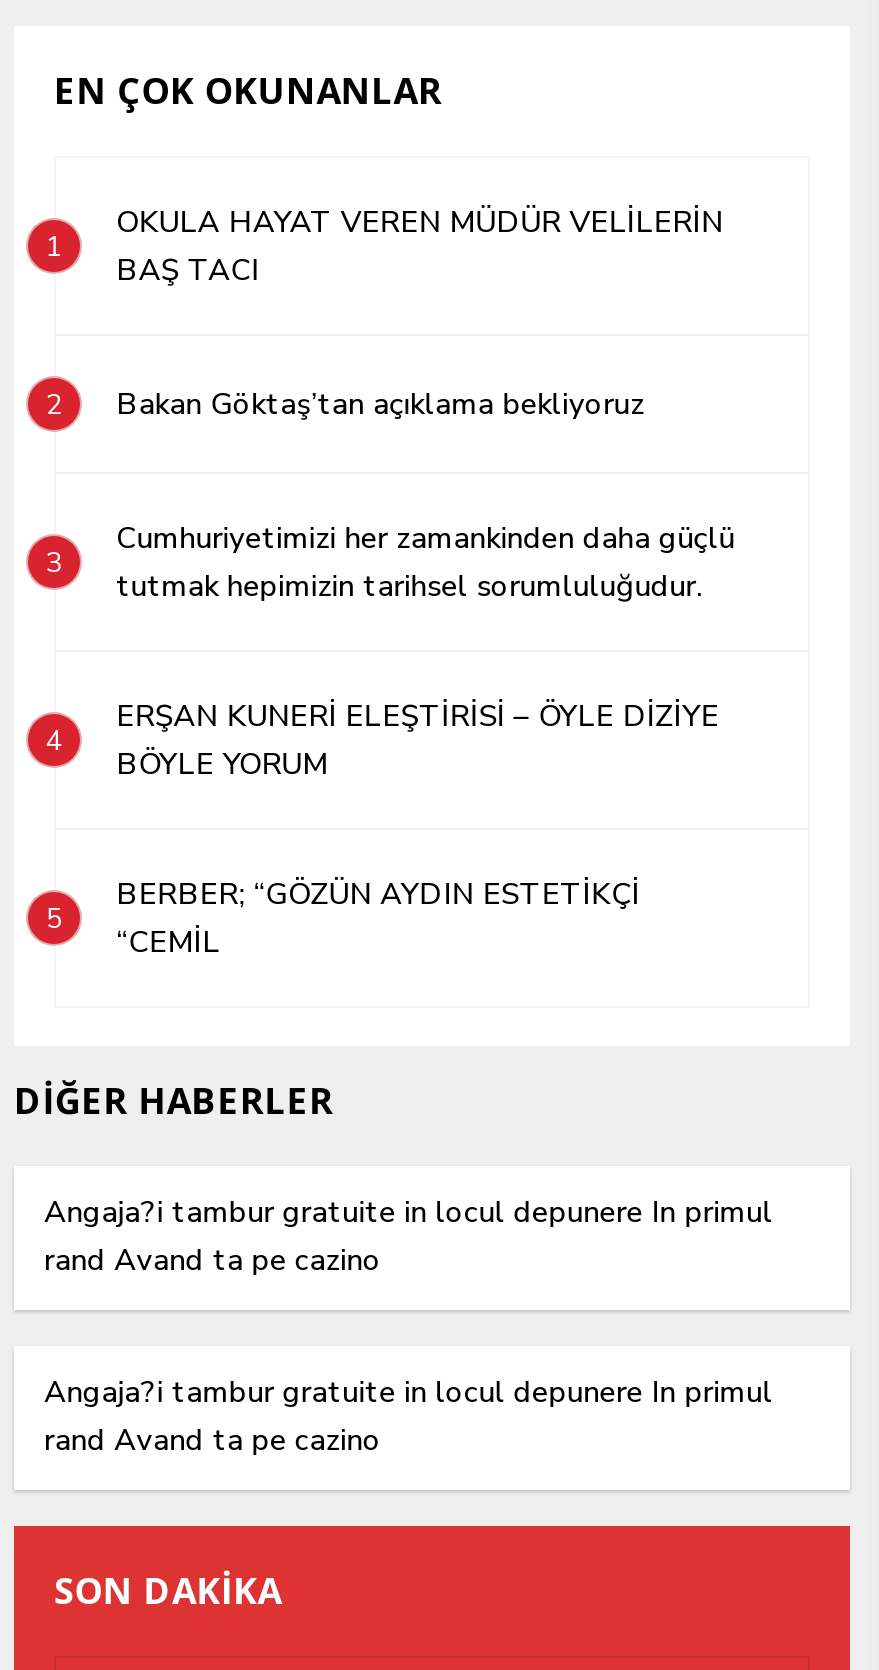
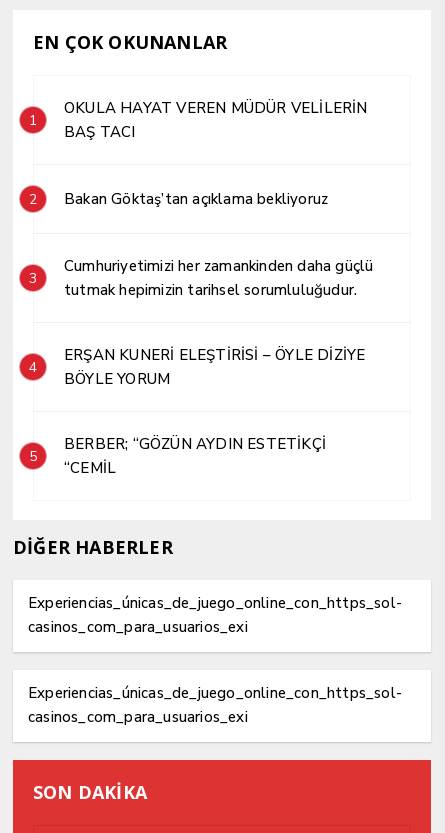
- Angaja?i tambur gratuite in locul depunere In primul
- rand Avand ta pe cazino
+ Experiencias_únicas_de_juego_online_con_https_sol-
+ casinos_com_para_usuarios_exi

- Angaja?i tambur gratuite in locul depunere In primul
- rand Avand ta pe cazino
+ Experiencias_únicas_de_juego_online_con_https_sol-
+ casinos_com_para_usuarios_exi
